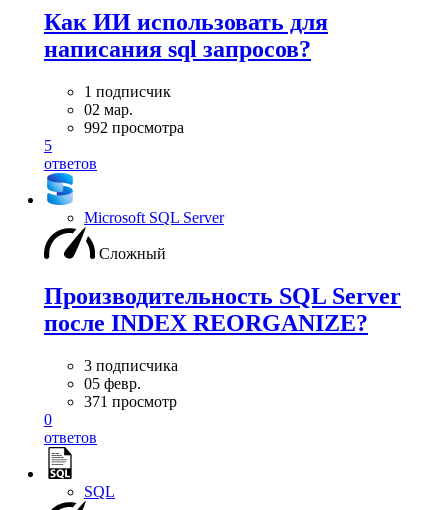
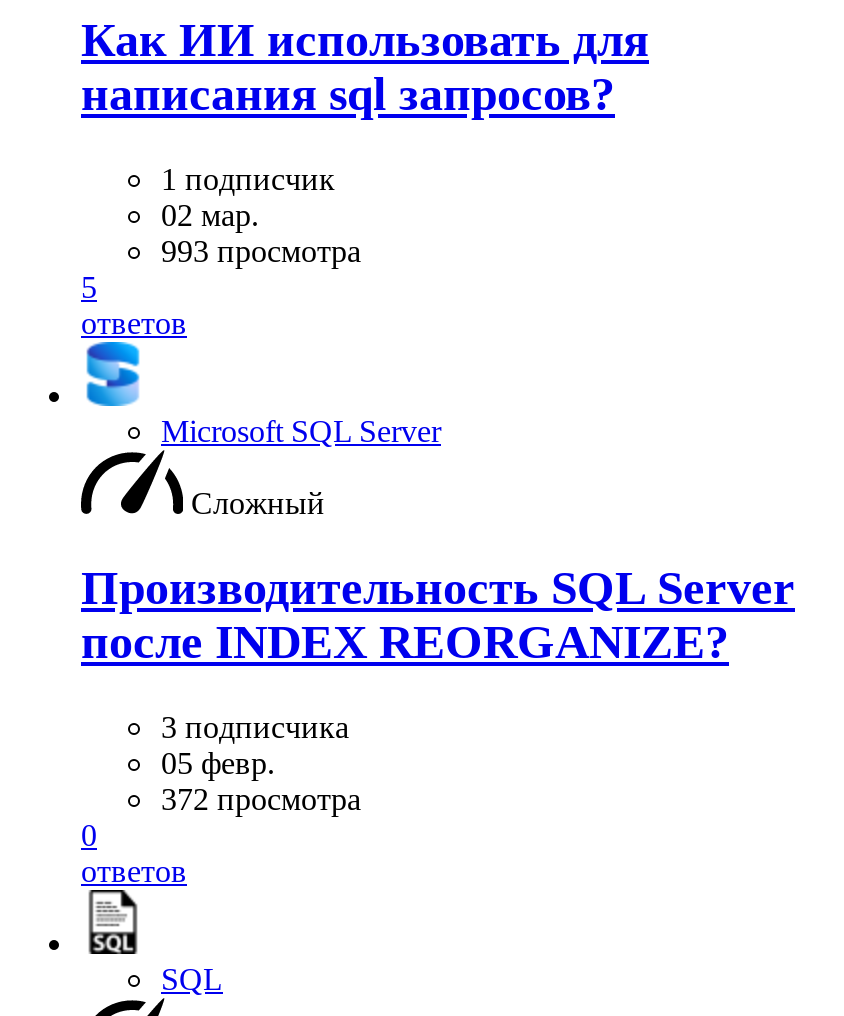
- 992 просмотра
+ 993 просмотра

- 371 просмотр
+ 372 просмотра
